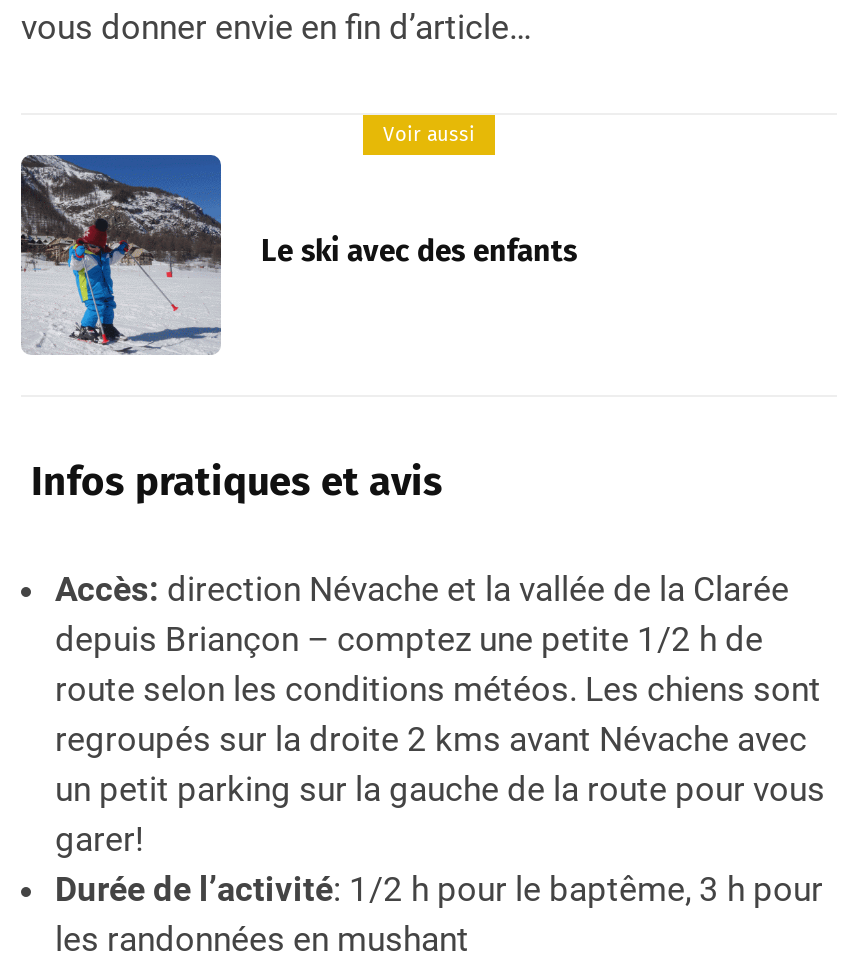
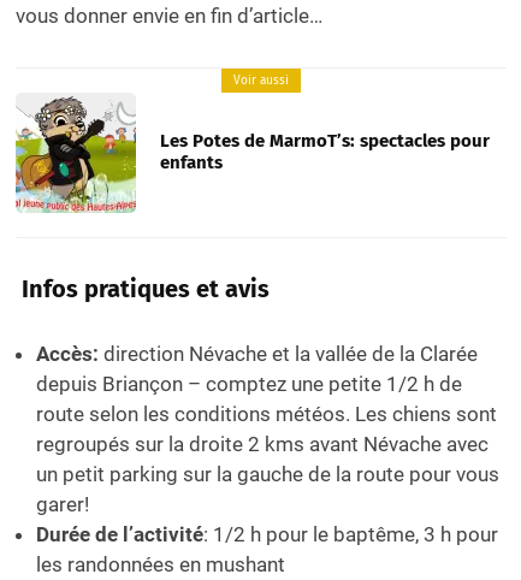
- [image]
- Le ski avec des enfants
+ [image]
+ Les Potes de MarmoT’s: spectacles pour
+ enfants
